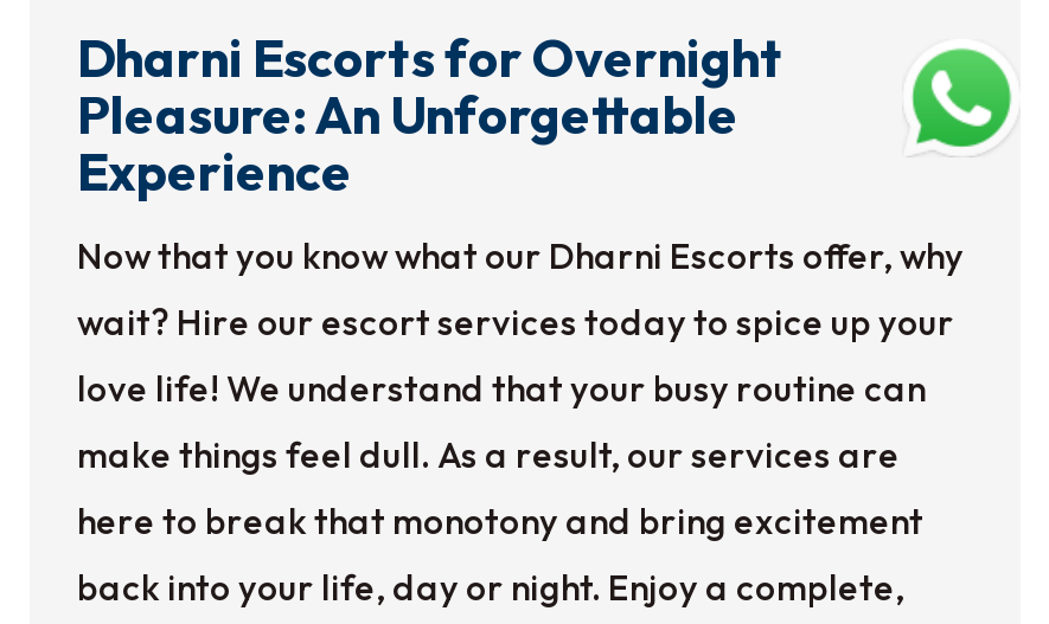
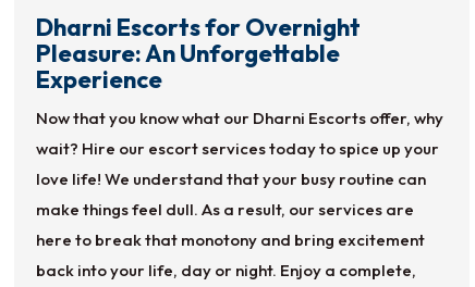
- [image]
